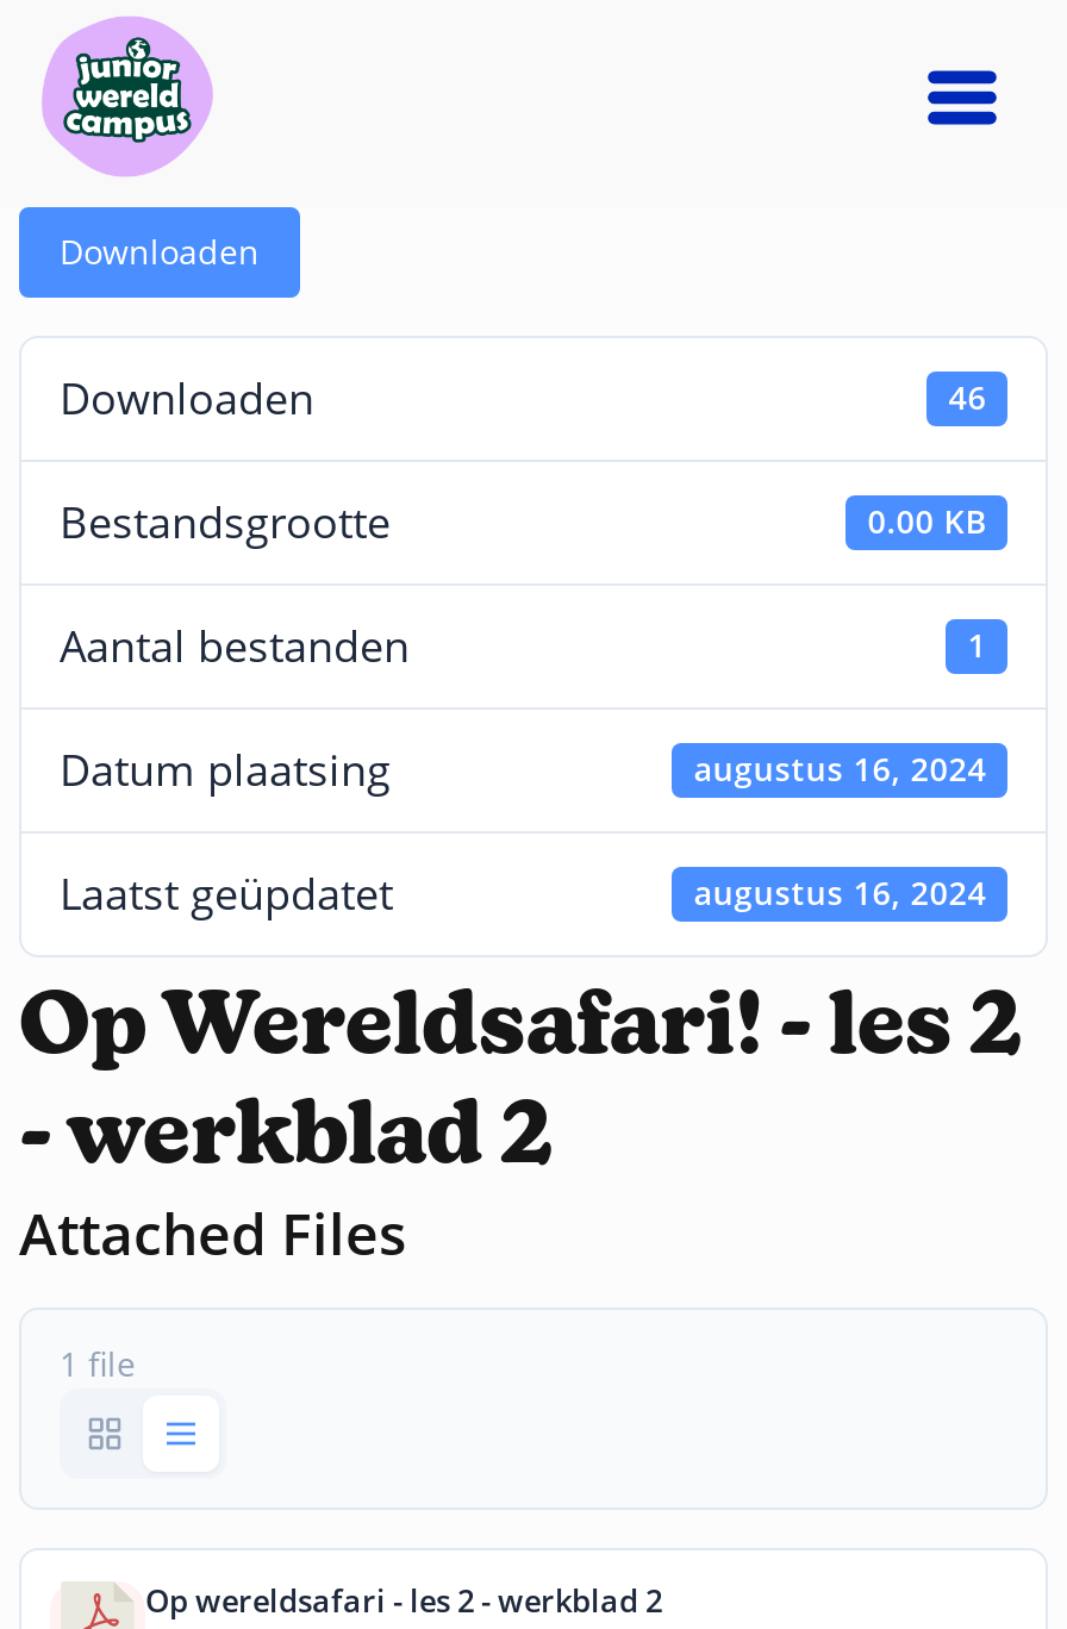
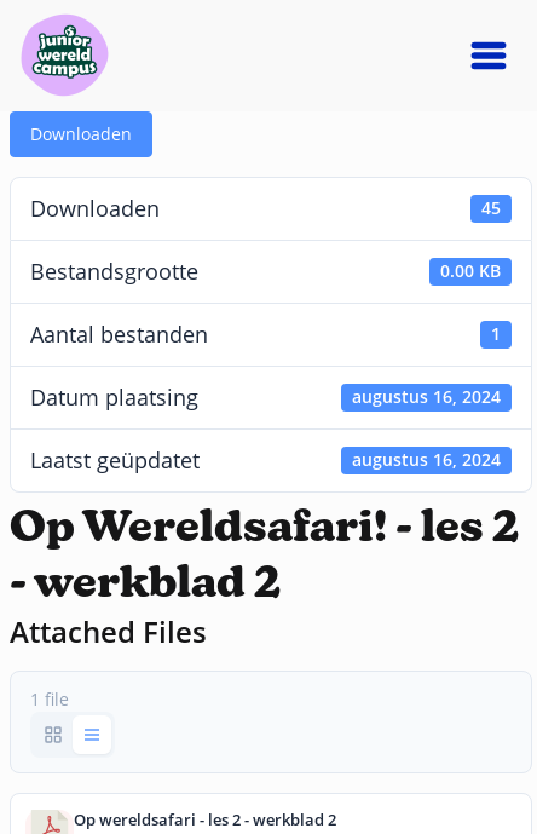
- 46
+ 45
